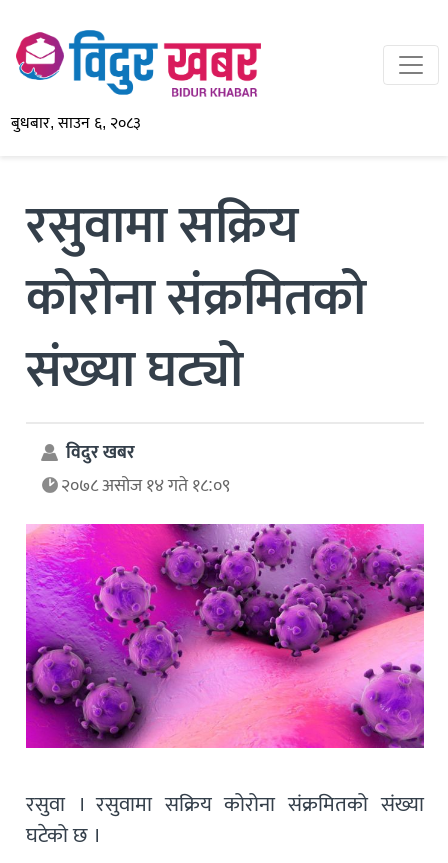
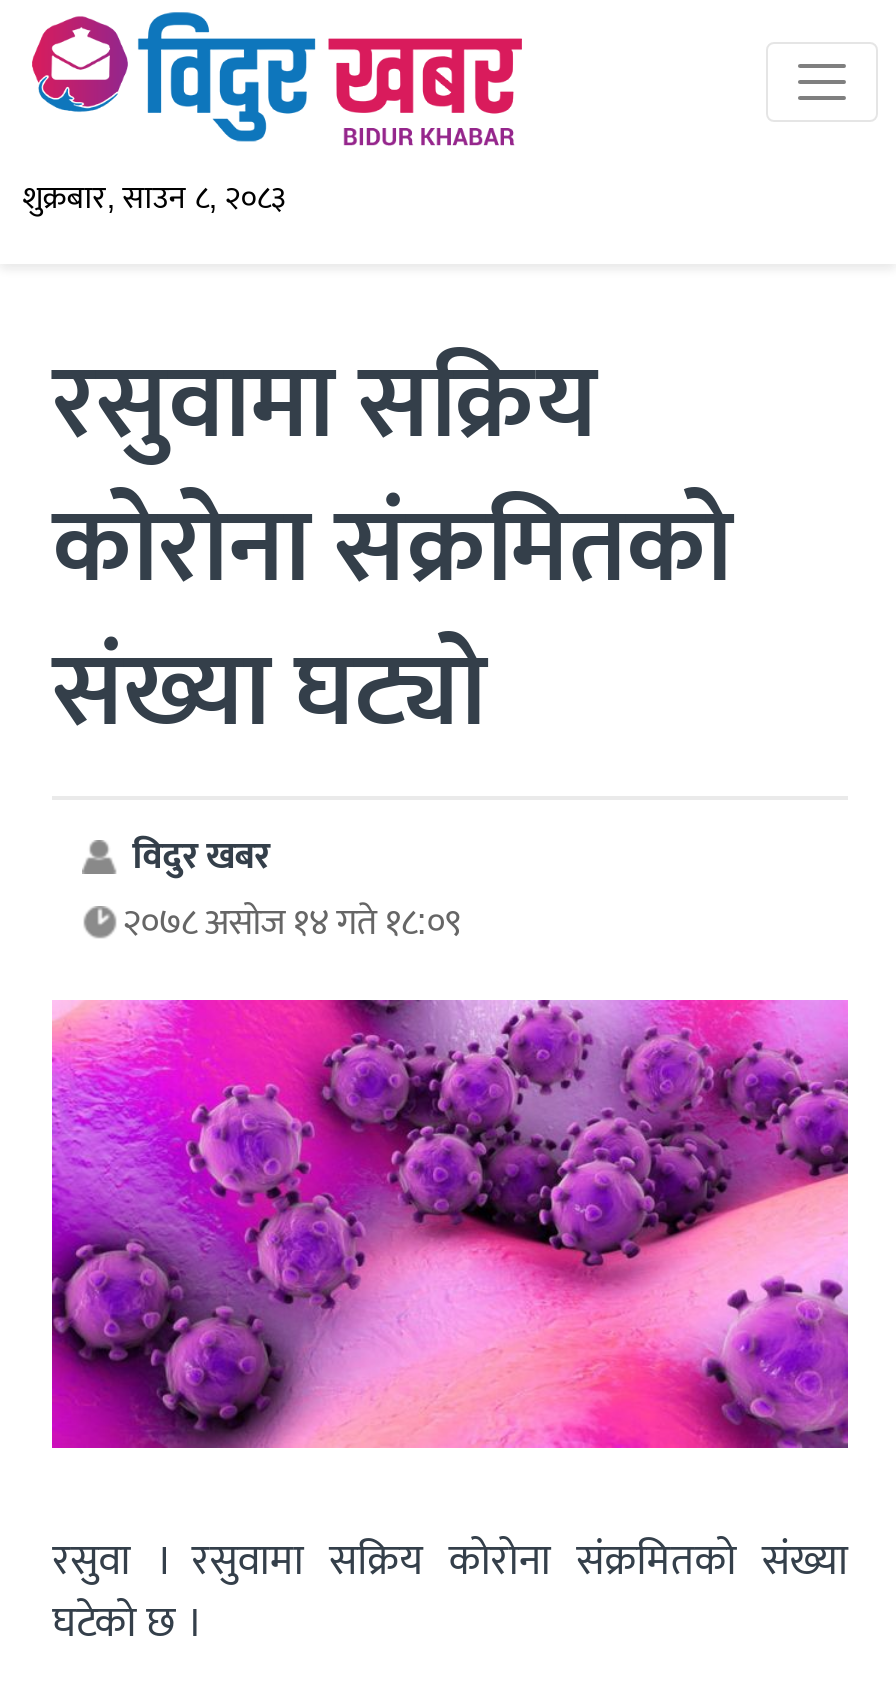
- बुधबार, साउन ६, २०८३
+ शुक्रबार, साउन ८, २०८३
